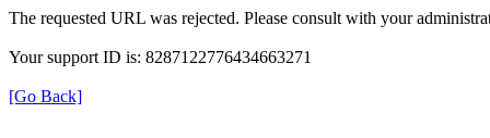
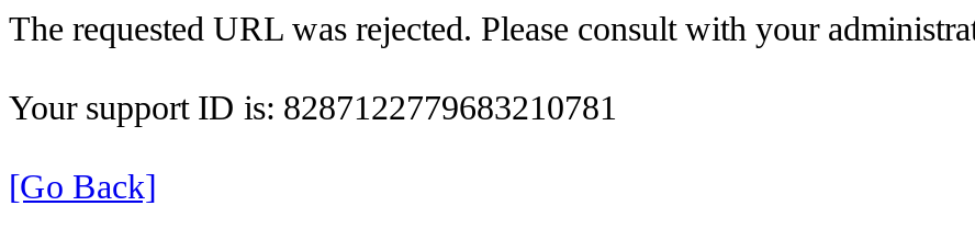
- Your support ID is: 8287122776434663271
+ Your support ID is: 8287122779683210781
